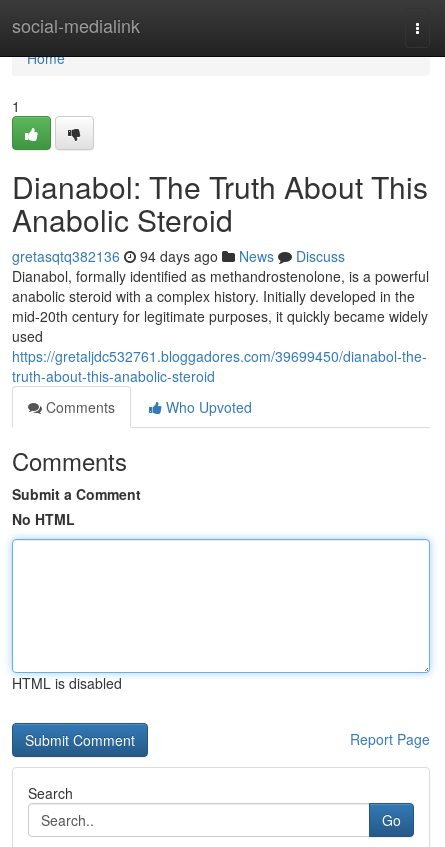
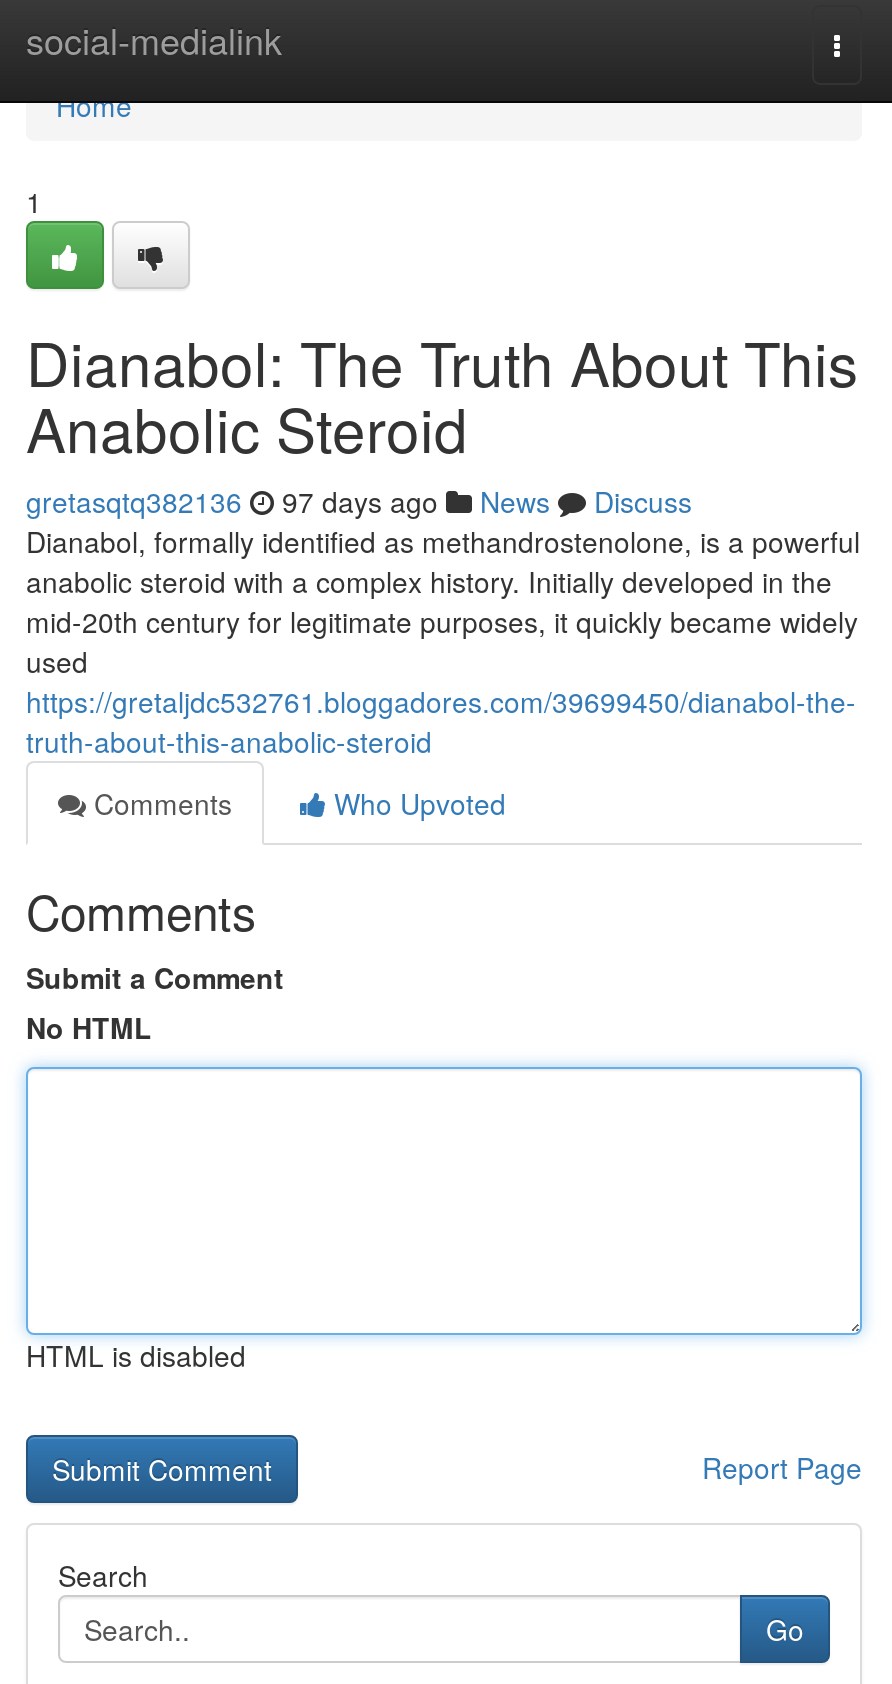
- gretasqtq382136 94 days ago News Discuss
+ gretasqtq382136 97 days ago News Discuss
